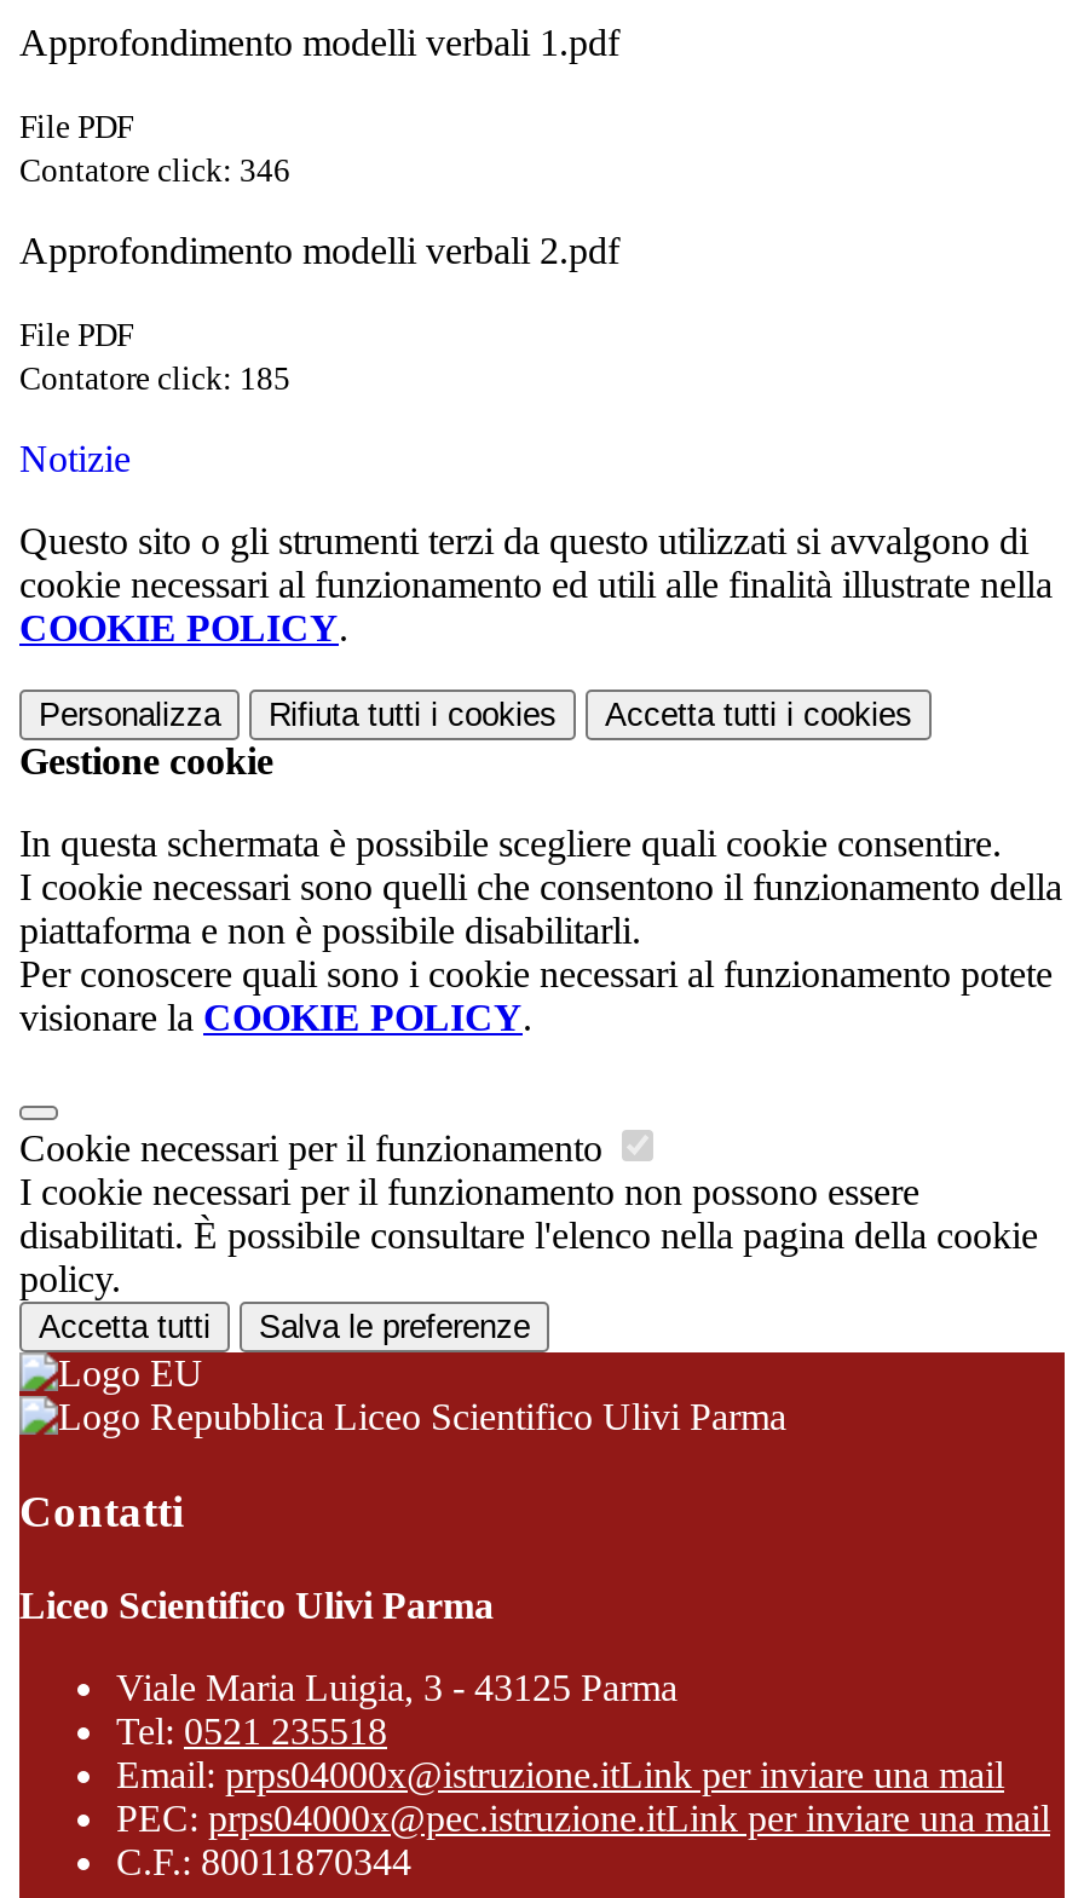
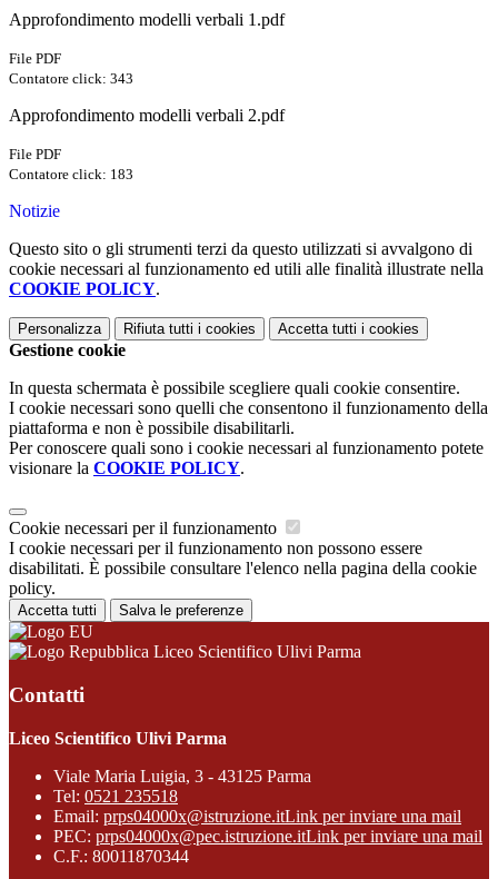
- Contatore click: 346
+ Contatore click: 343

- Contatore click: 185
+ Contatore click: 183
